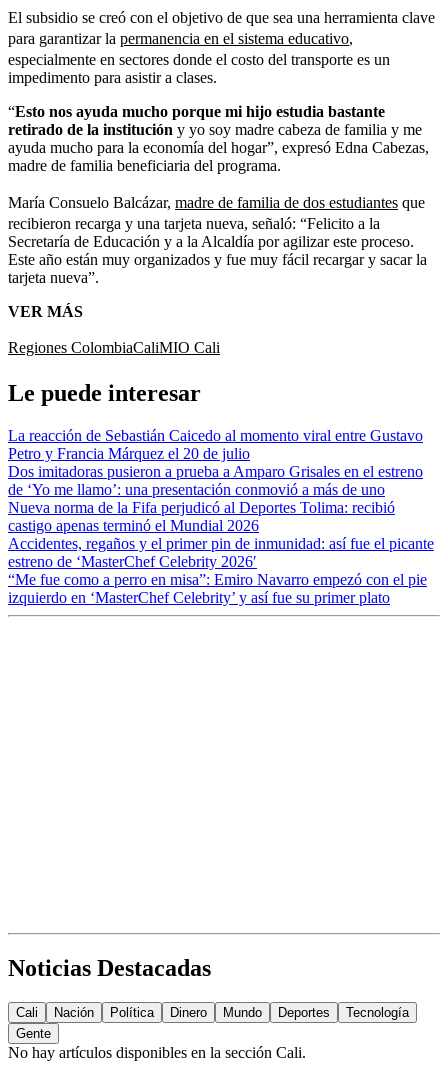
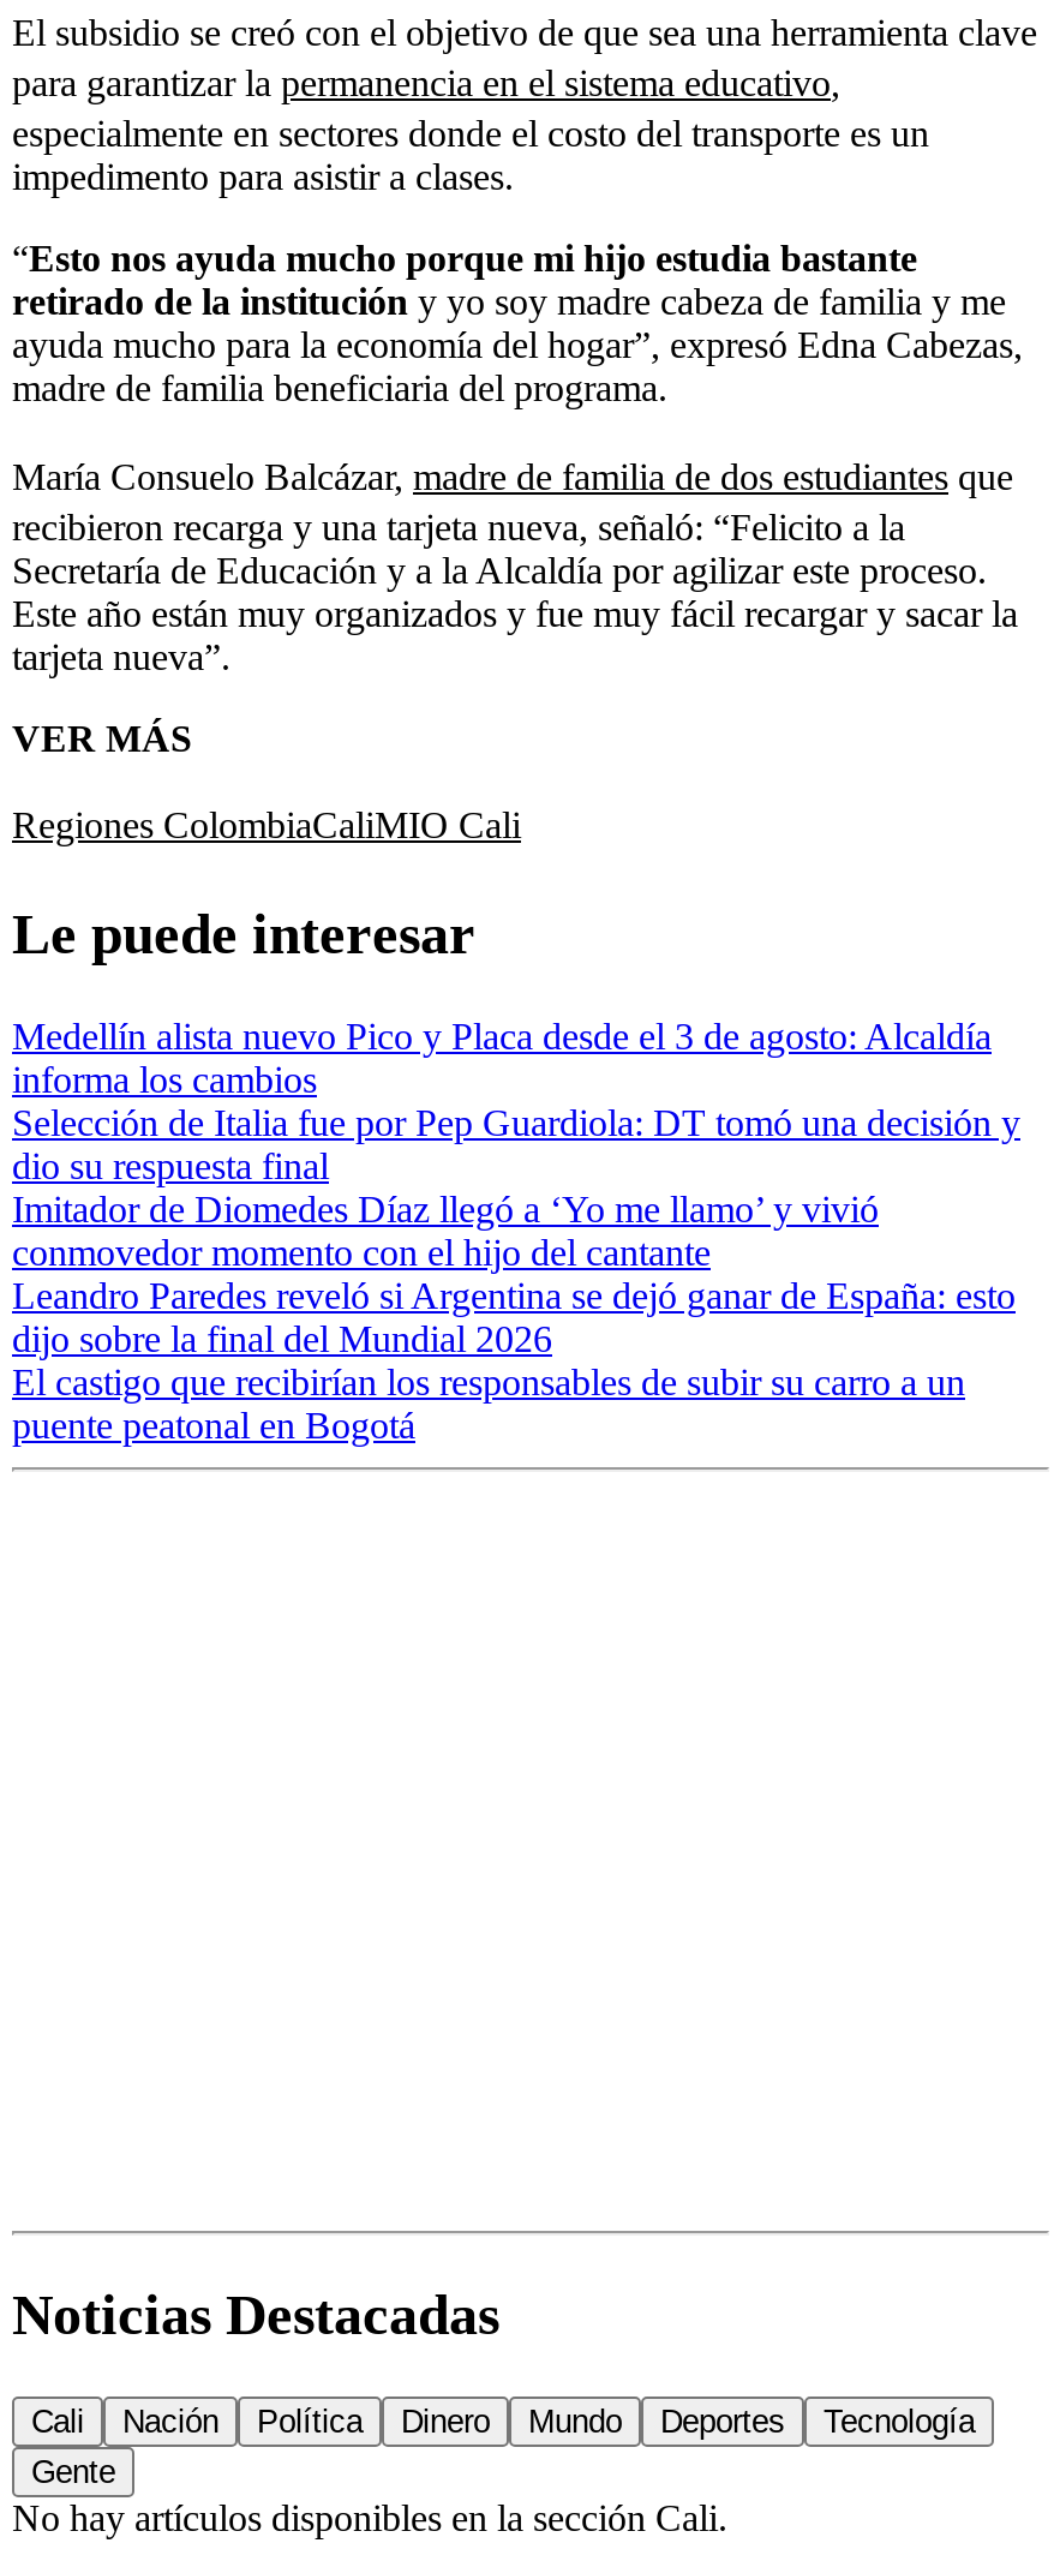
- La reacción de Sebastián Caicedo al momento viral entre Gustavo
- Petro y Francia Márquez el 20 de julio
- Dos imitadoras pusieron a prueba a Amparo Grisales en el estreno
- de ‘Yo me llamo’: una presentación conmovió a más de uno
- Nueva norma de la Fifa perjudicó al Deportes Tolima: recibió
- castigo apenas terminó el Mundial 2026
- Accidentes, regaños y el primer pin de inmunidad: así fue el picante
- estreno de ‘MasterChef Celebrity 2026′
- “Me fue como a perro en misa”: Emiro Navarro empezó con el pie
- izquierdo en ‘MasterChef Celebrity’ y así fue su primer plato
+ Medellín alista nuevo Pico y Placa desde el 3 de agosto: Alcaldía
+ informa los cambios
+ Selección de Italia fue por Pep Guardiola: DT tomó una decisión y
+ dio su respuesta final
+ Imitador de Diomedes Díaz llegó a ‘Yo me llamo’ y vivió
+ conmovedor momento con el hijo del cantante
+ Leandro Paredes reveló si Argentina se dejó ganar de España: esto
+ dijo sobre la final del Mundial 2026
+ El castigo que recibirían los responsables de subir su carro a un
+ puente peatonal en Bogotá
